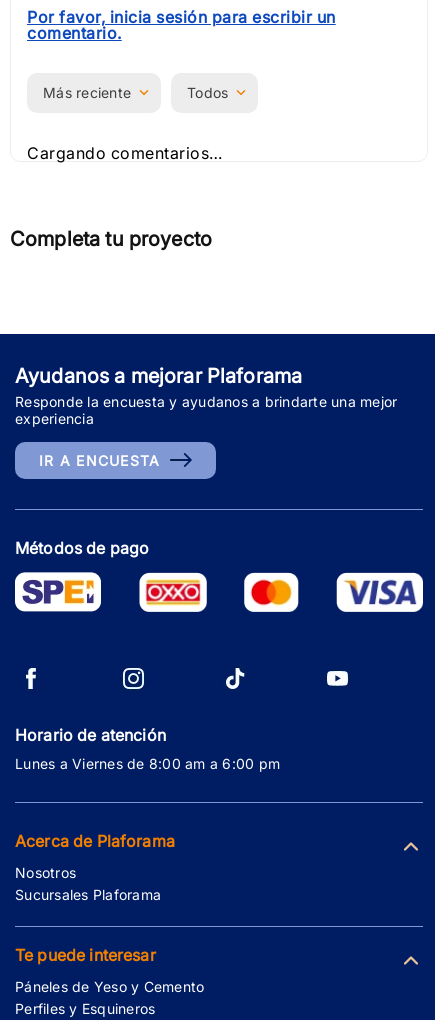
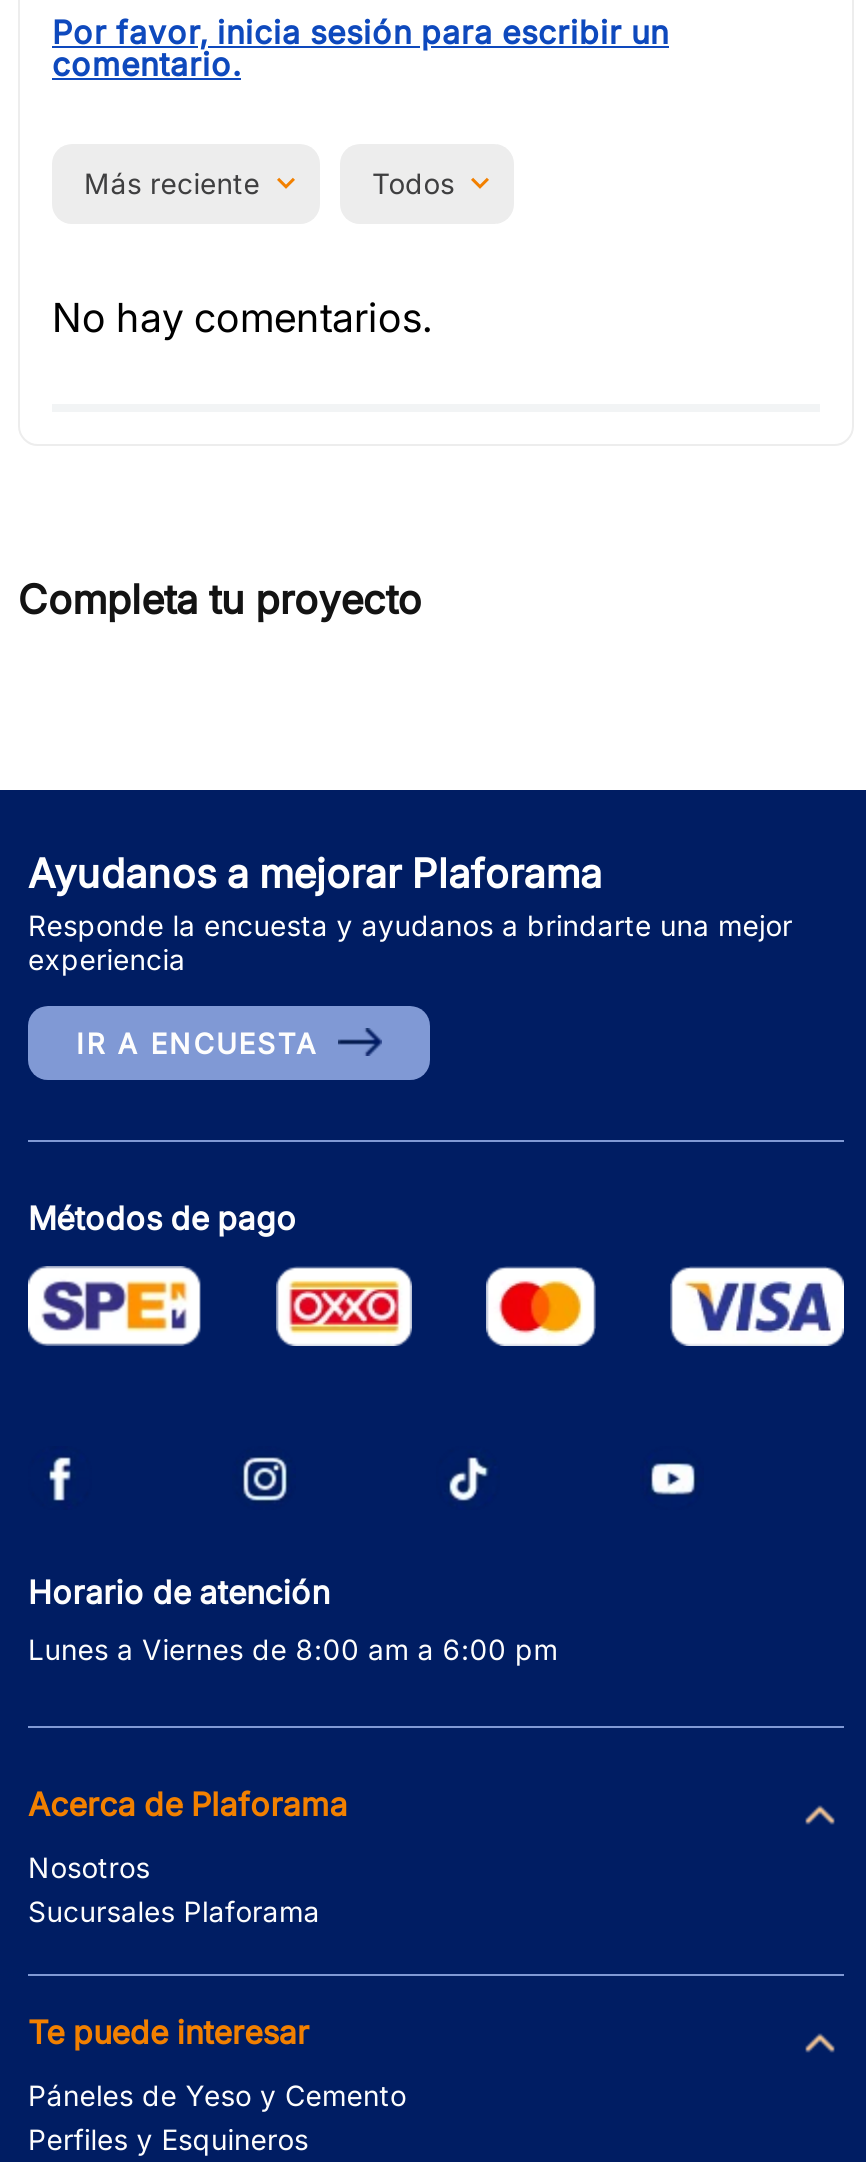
- Cargando comentarios…
+ No hay comentarios.
